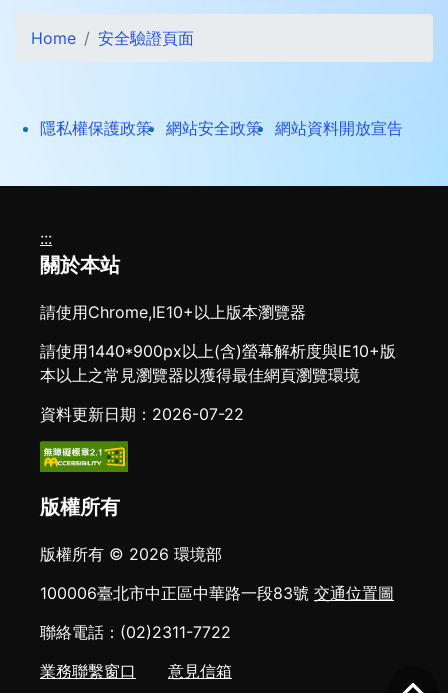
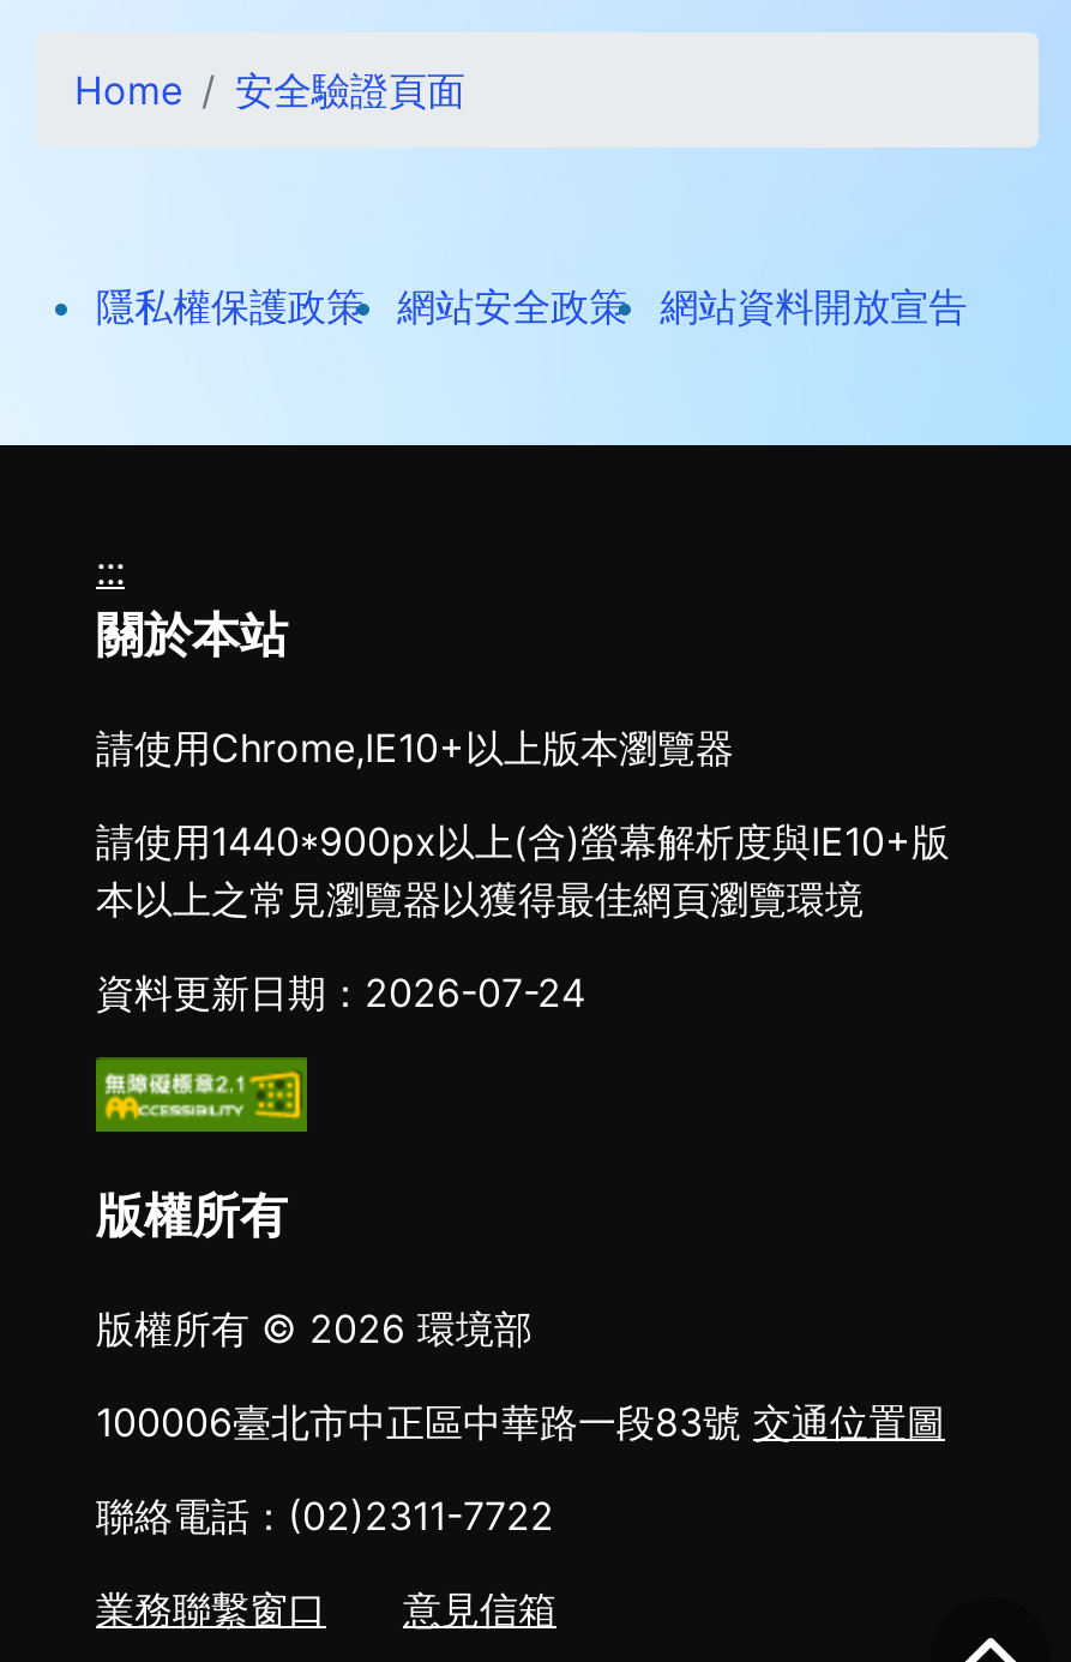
- 資料更新日期：2026-07-22
+ 資料更新日期：2026-07-24
